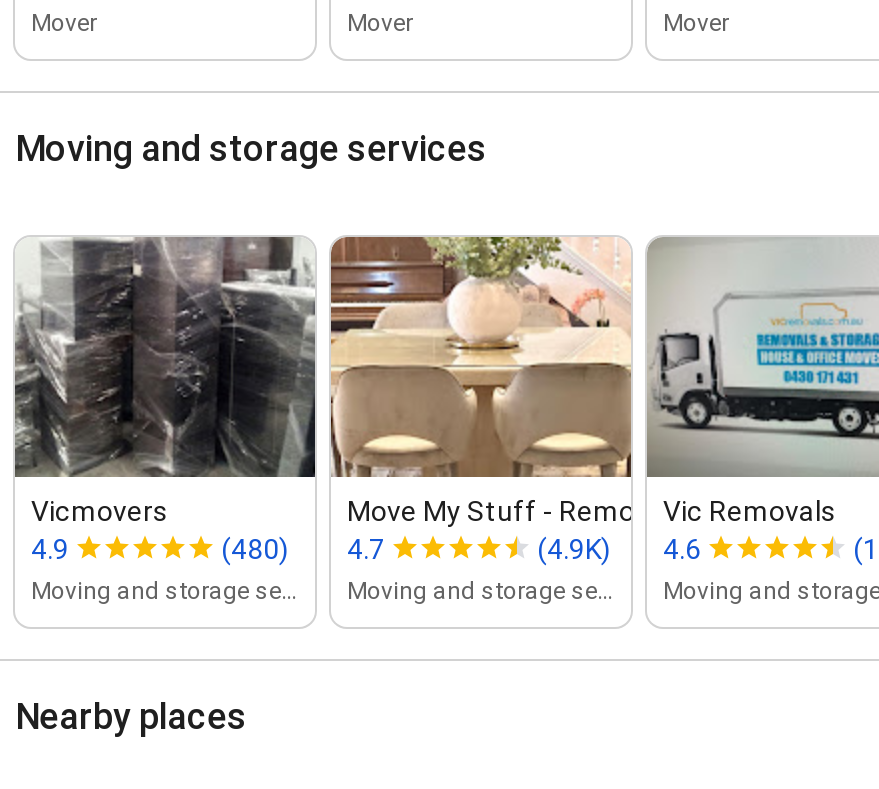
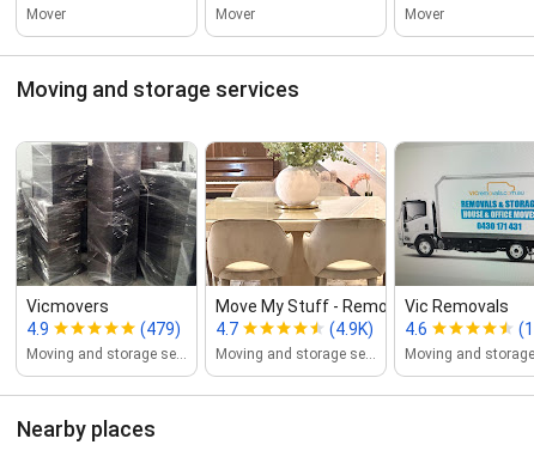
- (480) 4.7
+ (479) 4.7
